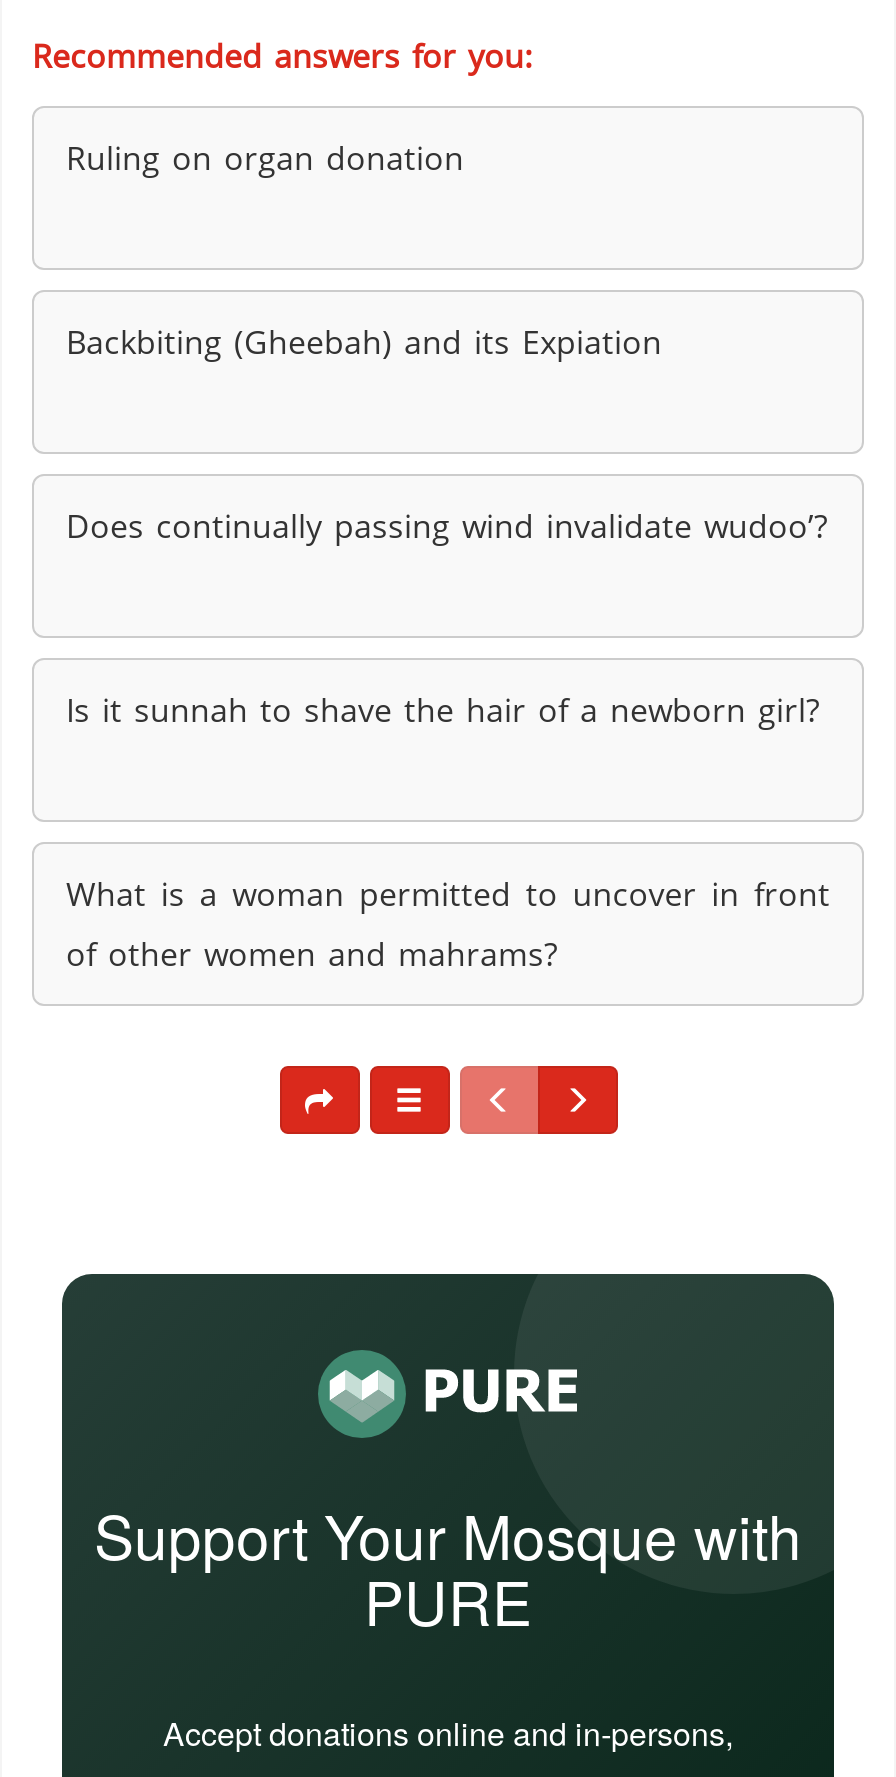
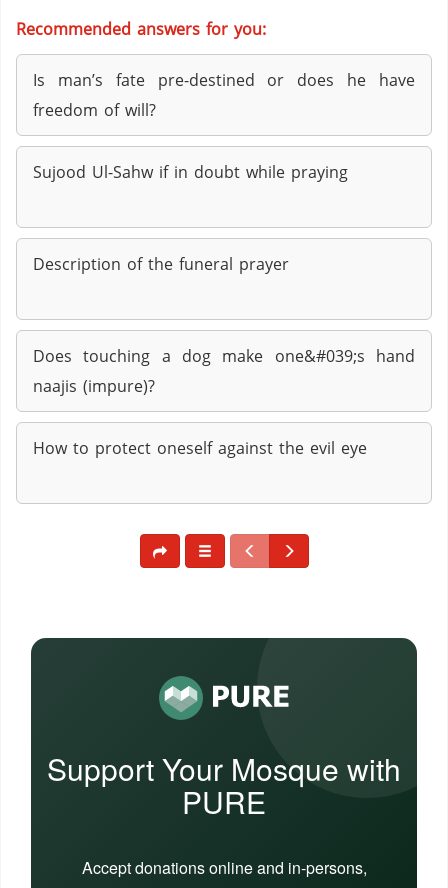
- Ruling on organ donation
+ Is man’s fate pre-destined or does he have
+ freedom of will?

- Backbiting (Gheebah) and its Expiation
+ Sujood Ul-Sahw if in doubt while praying

- Does continually passing wind invalidate wudoo’?
+ Description of the funeral prayer

- Is it sunnah to shave the hair of a newborn girl?
+ Does touching a dog make one&#039;s hand
+ naajis (impure)?

- What is a woman permitted to uncover in front
- of other women and mahrams?
+ How to protect oneself against the evil eye
